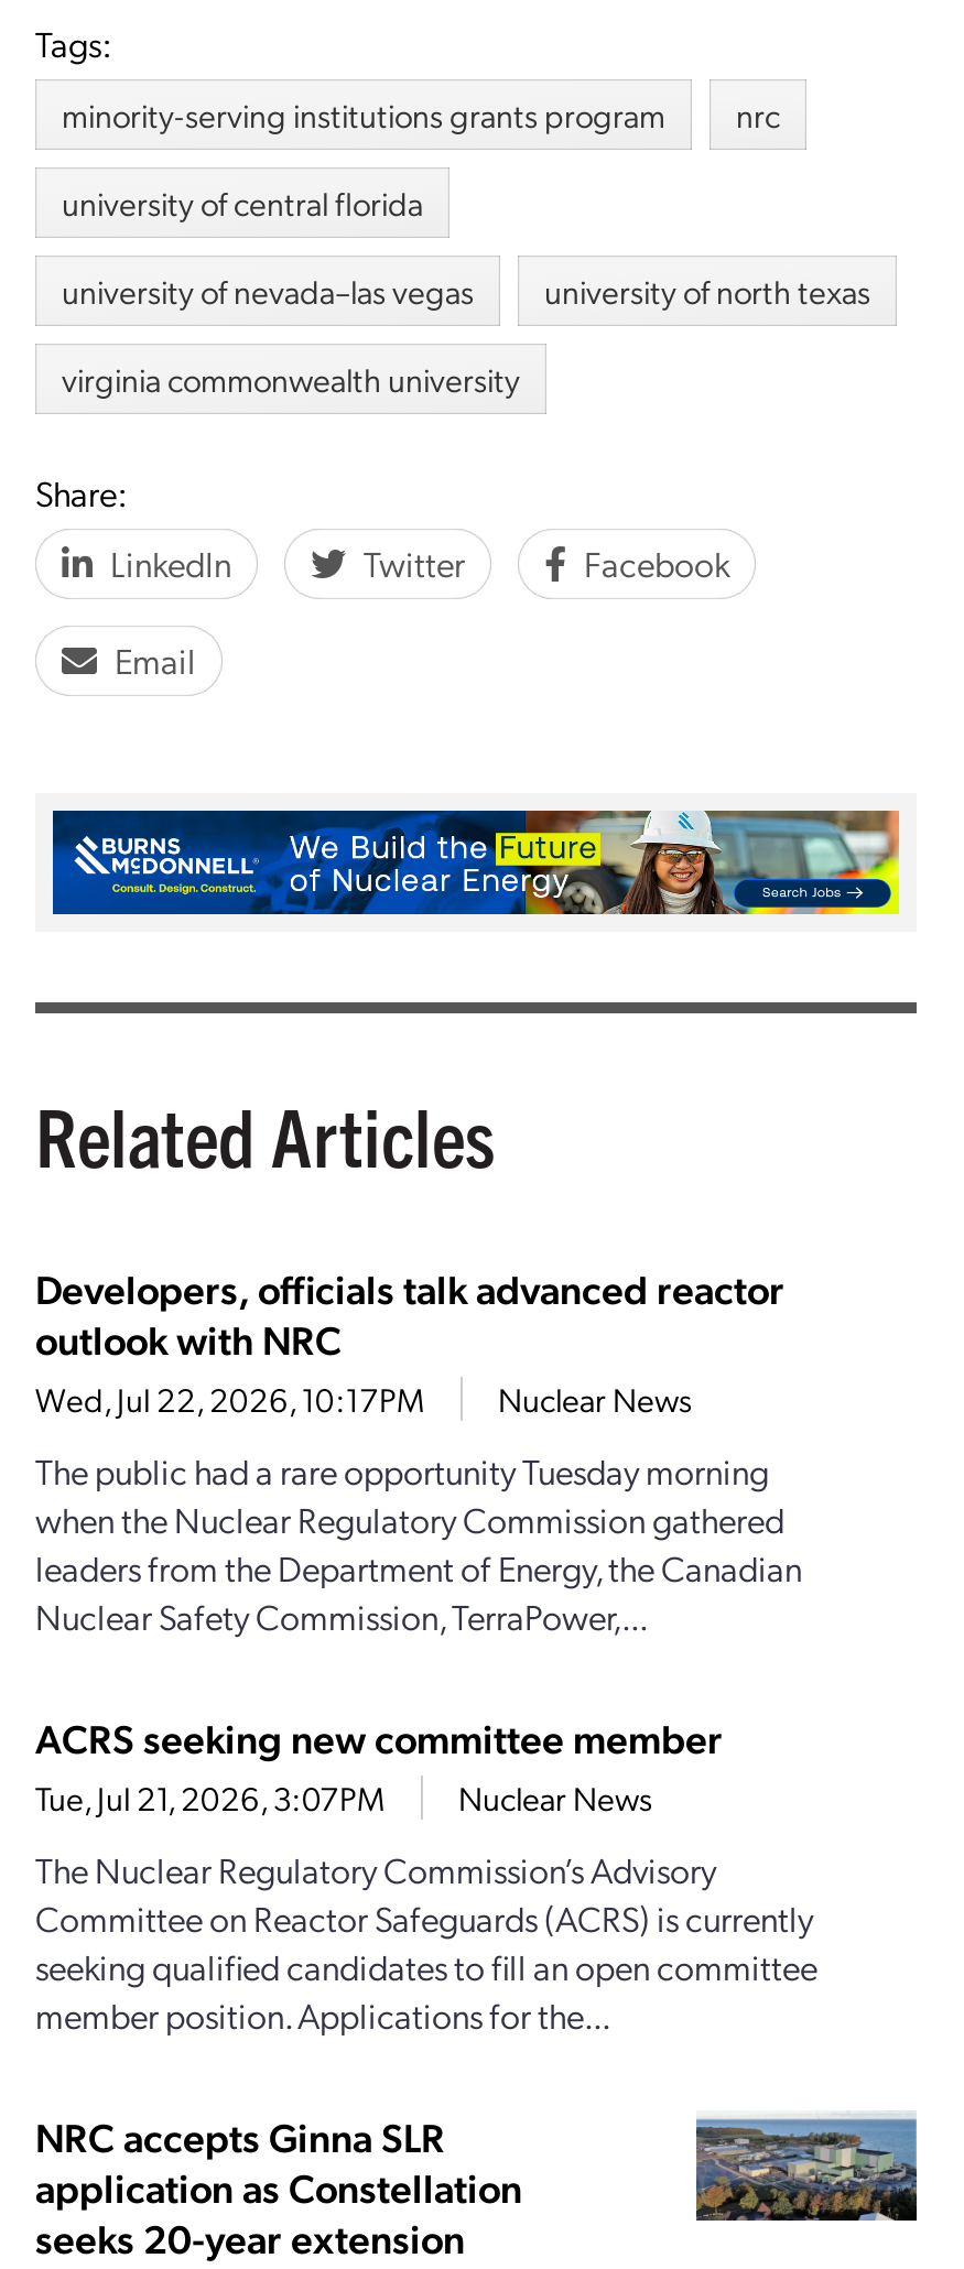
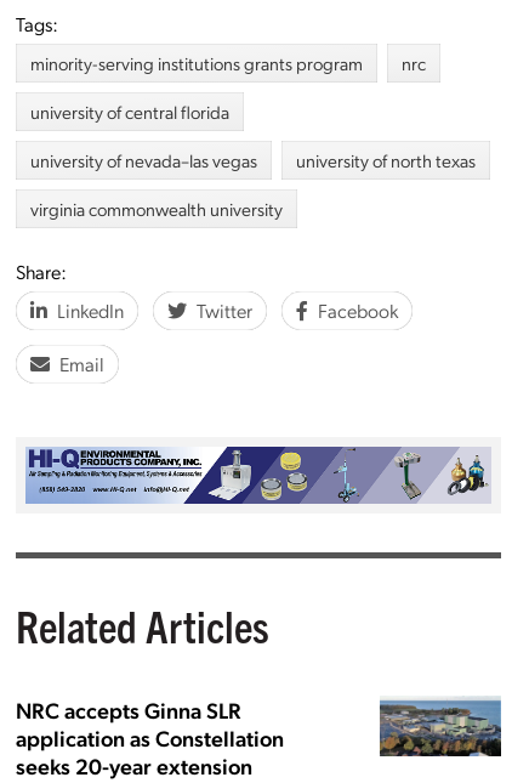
- [image]
+ [image]

- Developers, officials talk advanced reactor
- outlook with NRC
- Wed, Jul 22, 2026, 10:17PM
- Nuclear News
- The public had a rare opportunity Tuesday morning
- when the Nuclear Regulatory Commission gathered
- leaders from the Department of Energy, the Canadian
- Nuclear Safety Commission, TerraPower,...
- ACRS seeking new committee member
- Tue, Jul 21, 2026, 3:07PM
- Nuclear News
- The Nuclear Regulatory Commission’s Advisory
- Committee on Reactor Safeguards (ACRS) is currently
- seeking qualified candidates to fill an open committee
- member position. Applications for the...
